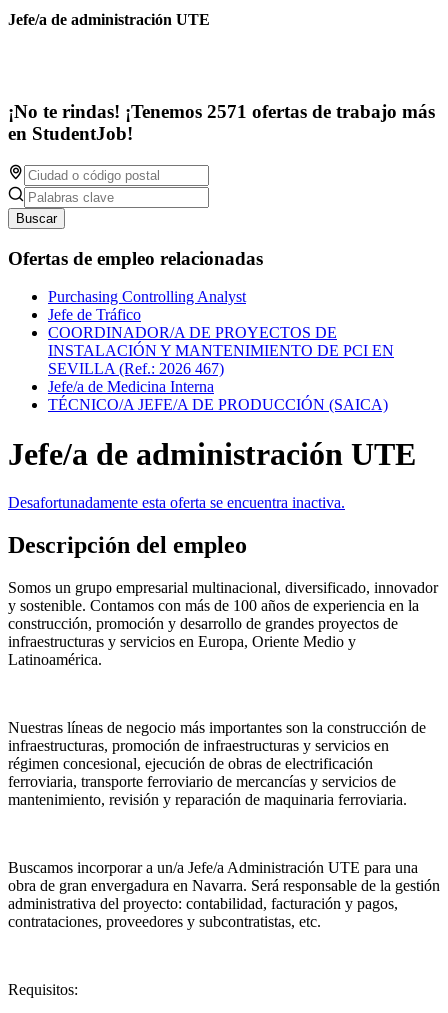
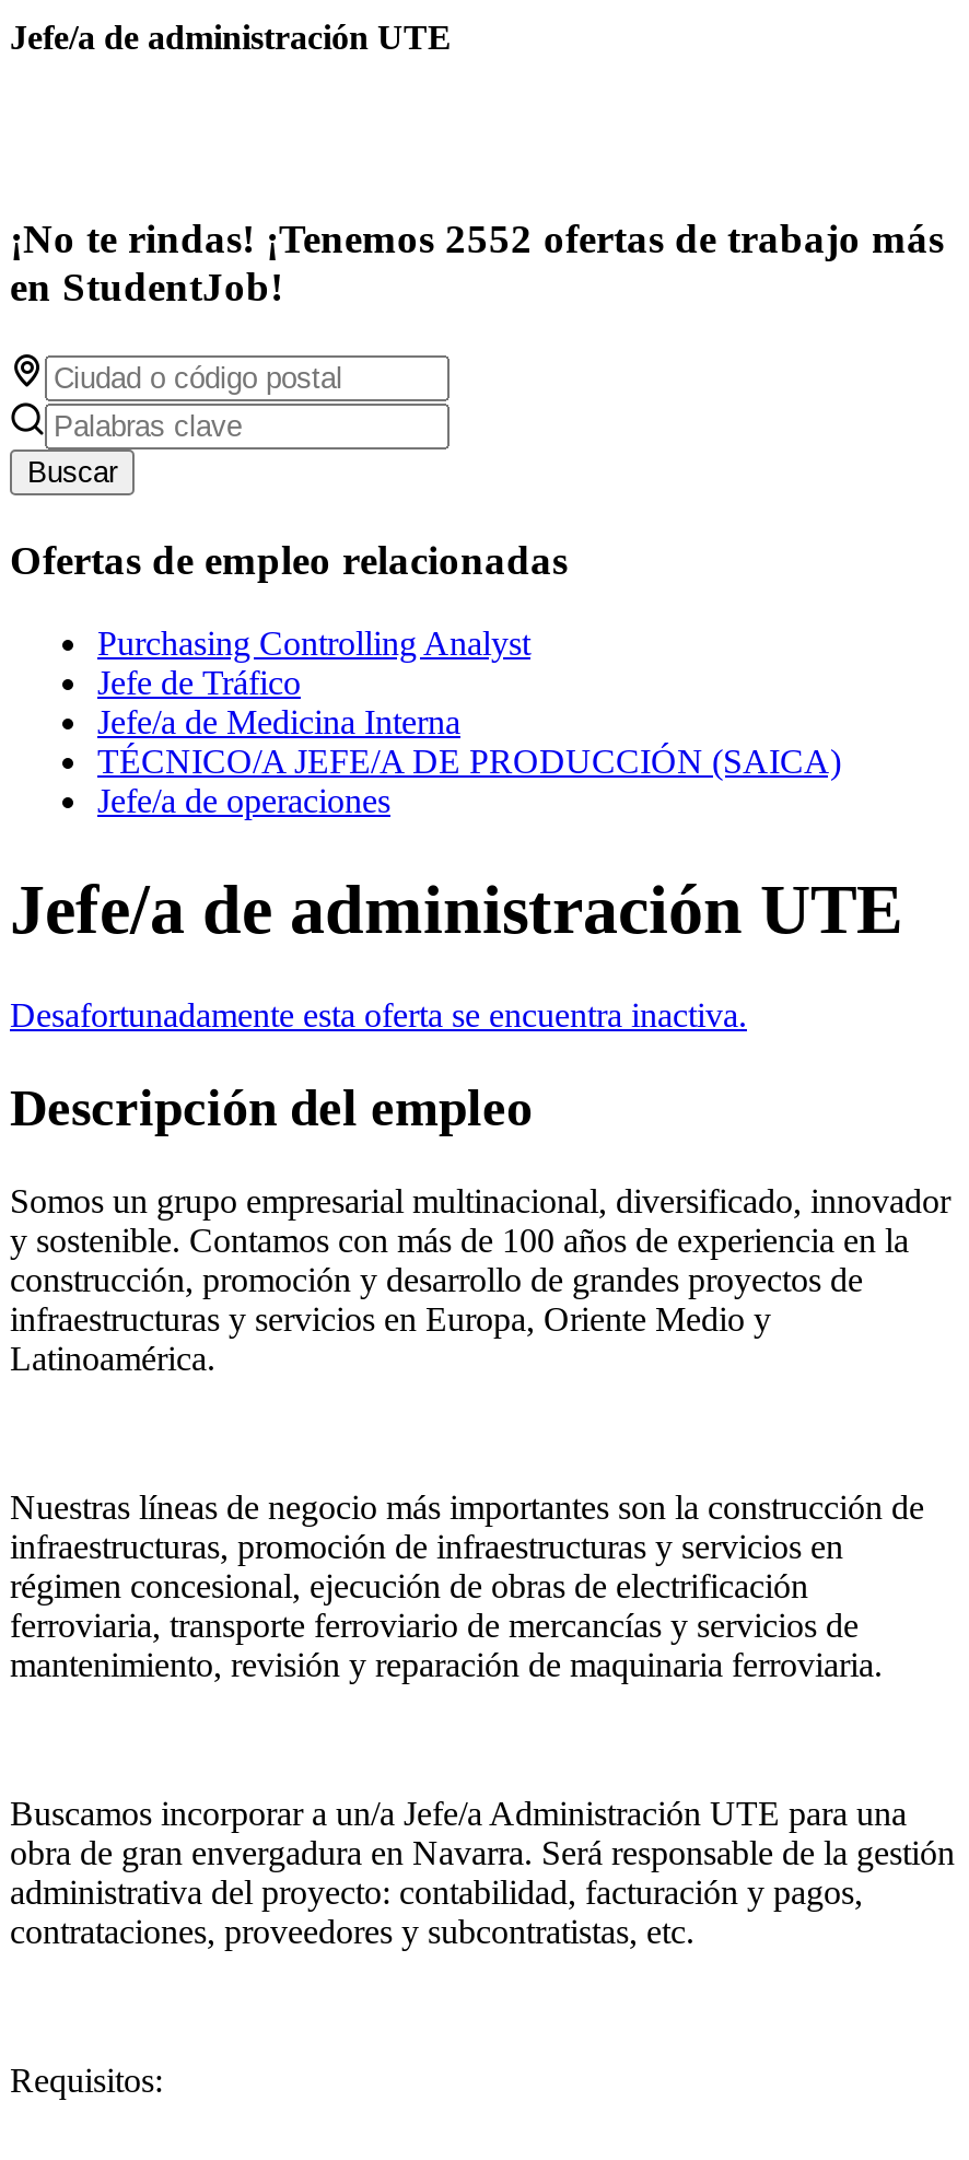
- ¡No te rindas! ¡Tenemos 2571 ofertas de trabajo más
+ ¡No te rindas! ¡Tenemos 2552 ofertas de trabajo más

- COORDINADOR/A DE PROYECTOS DE
- INSTALACIÓN Y MANTENIMIENTO DE PCI EN
- SEVILLA (Ref.: 2026 467)

moved up: Jefe/a de Medicina Interna | TÉCNICO/A JEFE/A DE PRODUCCIÓN (SAICA)

+ Jefe/a de operaciones
